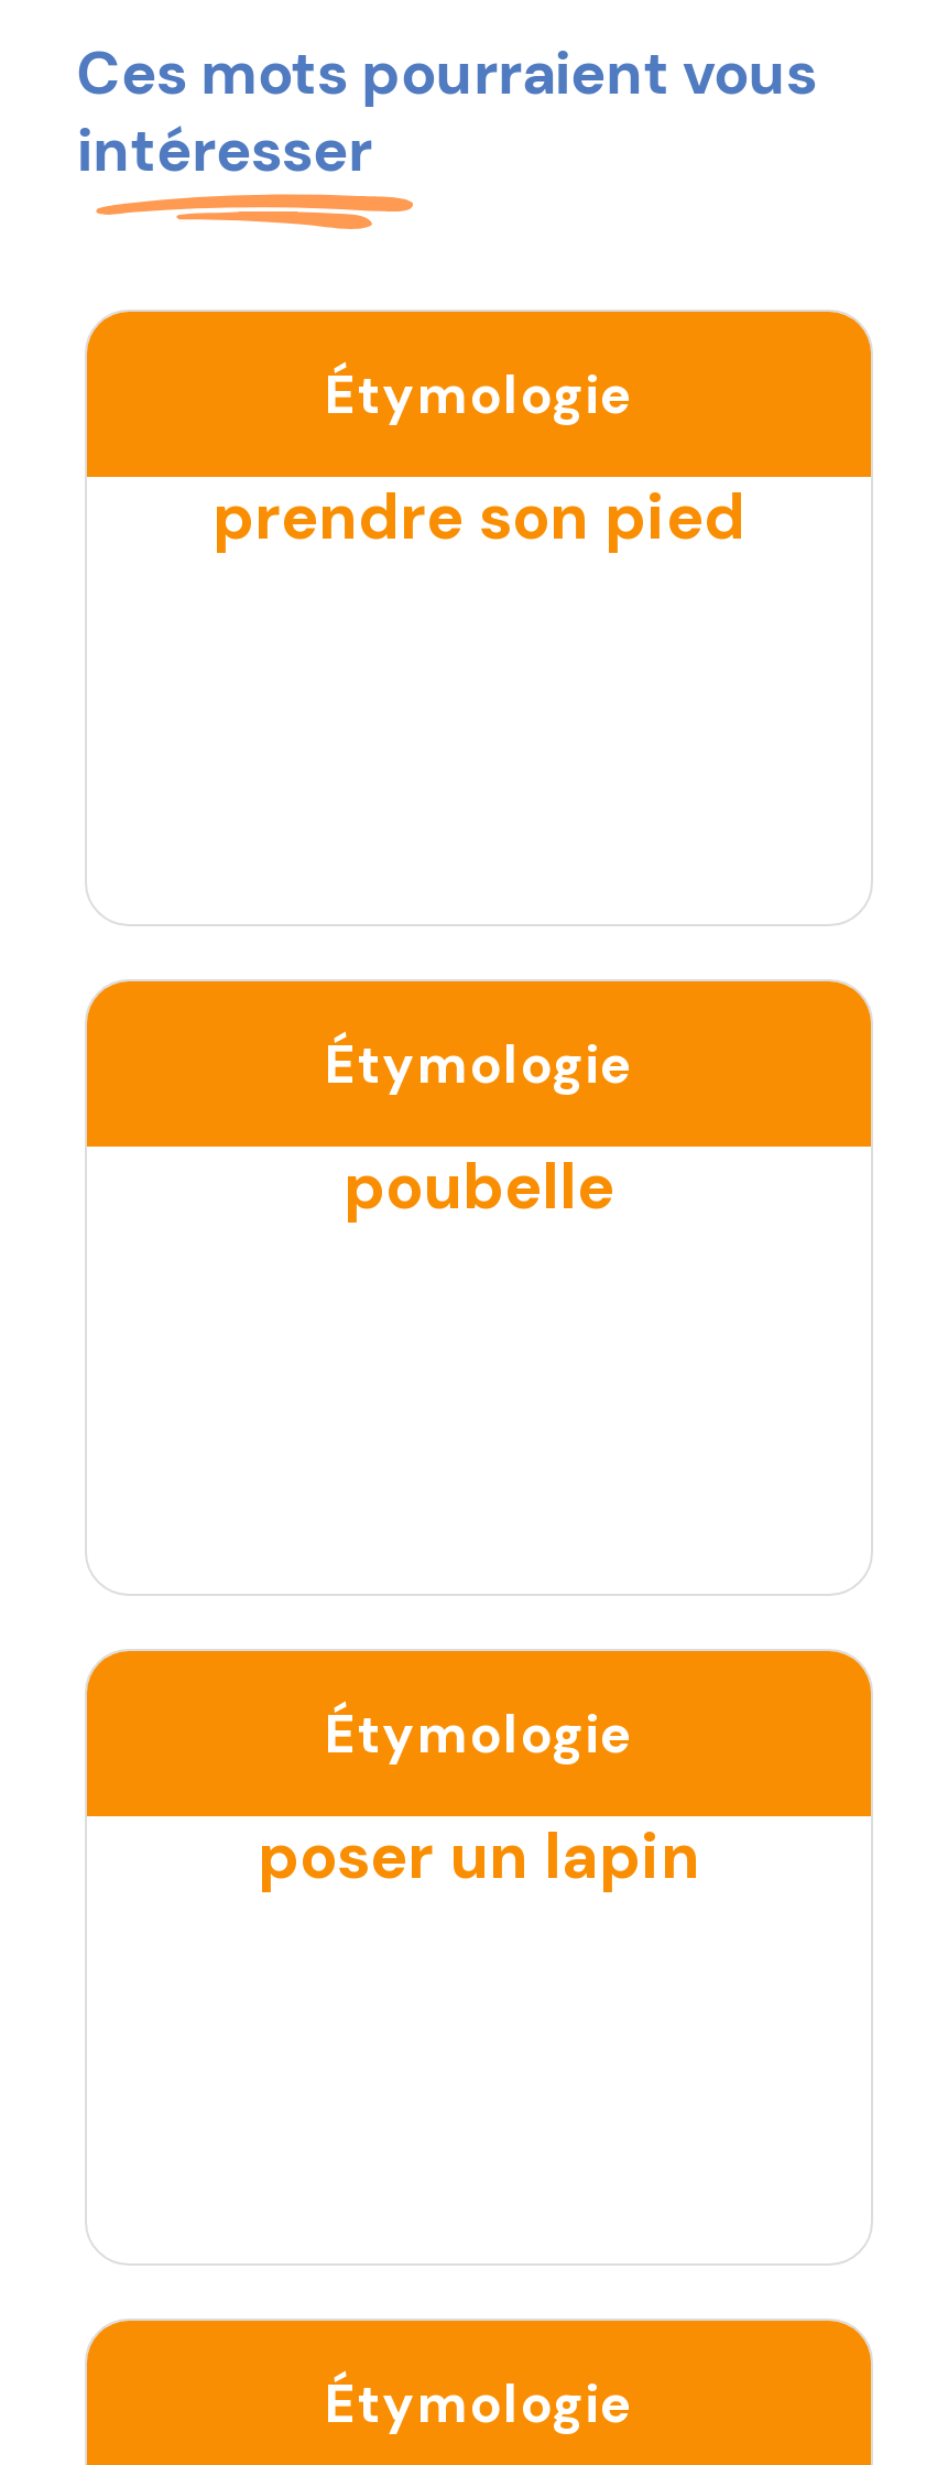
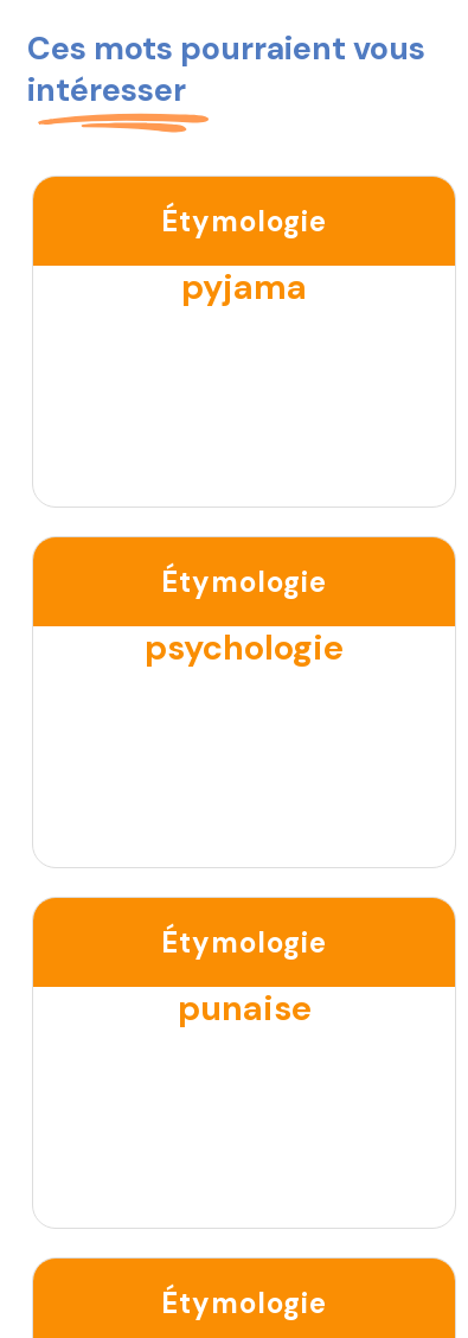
- prendre son pied
+ pyjama

- poubelle
+ psychologie

- poser un lapin
+ punaise
